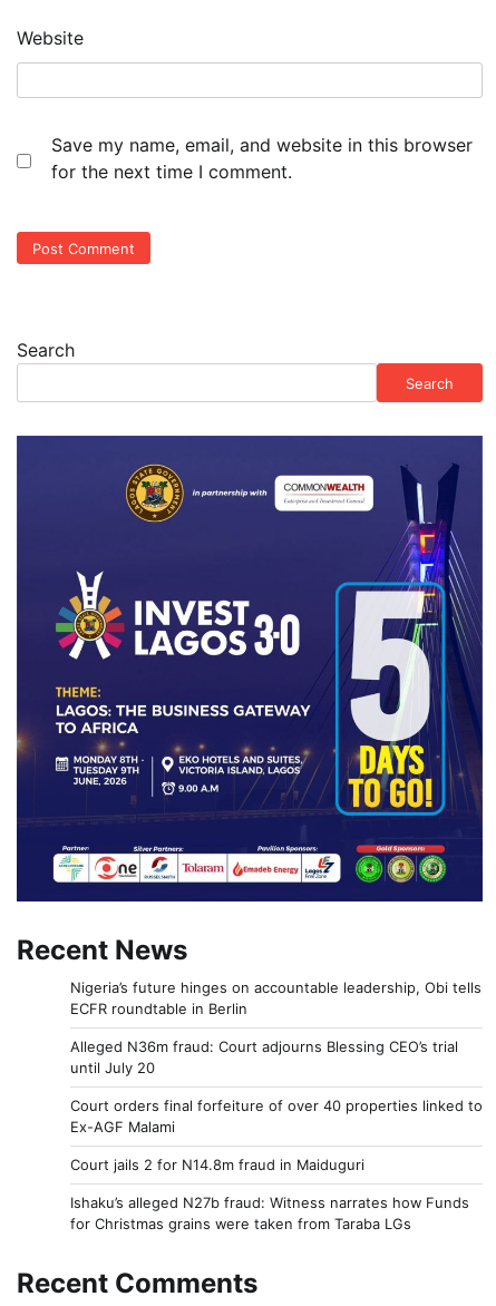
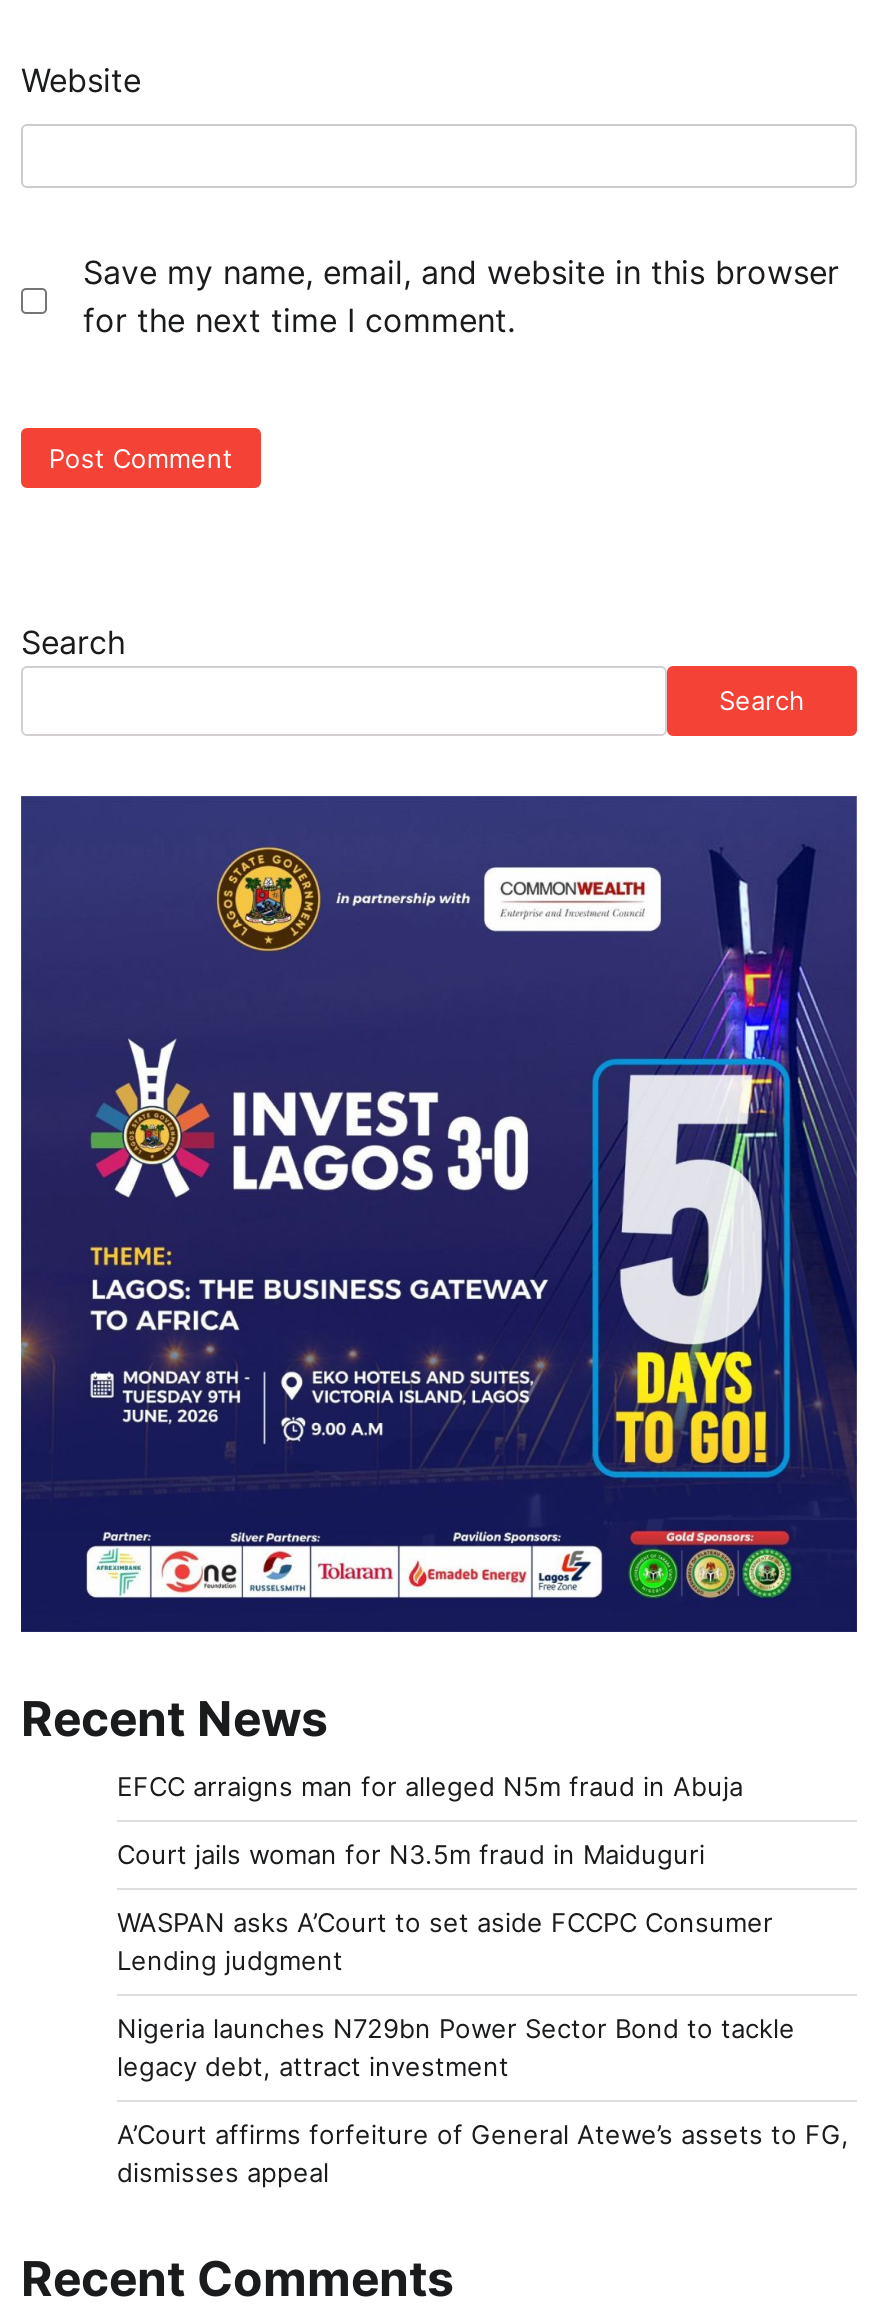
- Nigeria’s future hinges on accountable leadership, Obi tells
- ECFR roundtable in Berlin
+ EFCC arraigns man for alleged N5m fraud in Abuja

- Alleged N36m fraud: Court adjourns Blessing CEO’s trial
- until July 20
+ Court jails woman for N3.5m fraud in Maiduguri

- Court orders final forfeiture of over 40 properties linked to
- Ex-AGF Malami
+ WASPAN asks A’Court to set aside FCCPC Consumer
+ Lending judgment

- Court jails 2 for N14.8m fraud in Maiduguri
+ Nigeria launches N729bn Power Sector Bond to tackle
+ legacy debt, attract investment

- Ishaku’s alleged N27b fraud: Witness narrates how Funds
- for Christmas grains were taken from Taraba LGs
+ A’Court affirms forfeiture of General Atewe’s assets to FG,
+ dismisses appeal
